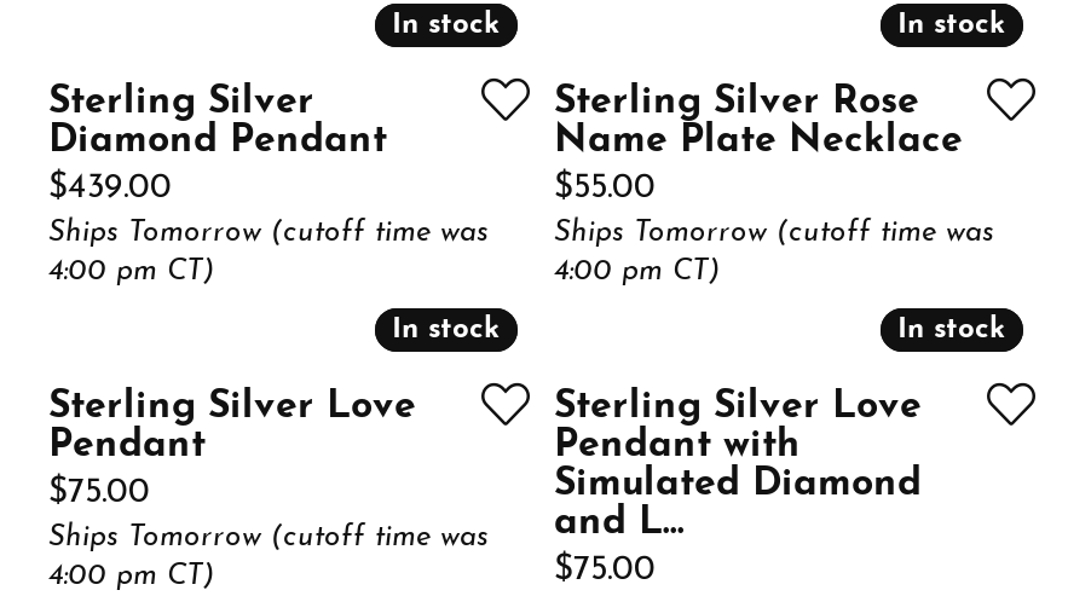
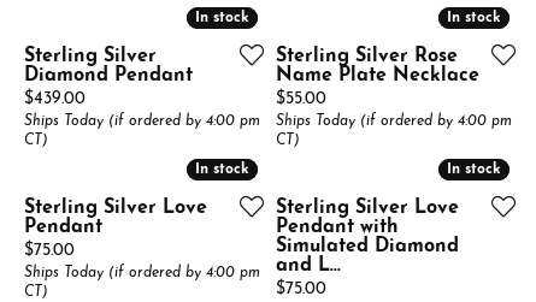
- Ships Tomorrow (cutoff time was
- 4:00 pm CT)
+ Ships Today (if ordered by 4:00 pm
+ CT)

- Ships Tomorrow (cutoff time was
- 4:00 pm CT)
+ Ships Today (if ordered by 4:00 pm
+ CT)

- Ships Tomorrow (cutoff time was
- 4:00 pm CT)
+ Ships Today (if ordered by 4:00 pm
+ CT)
